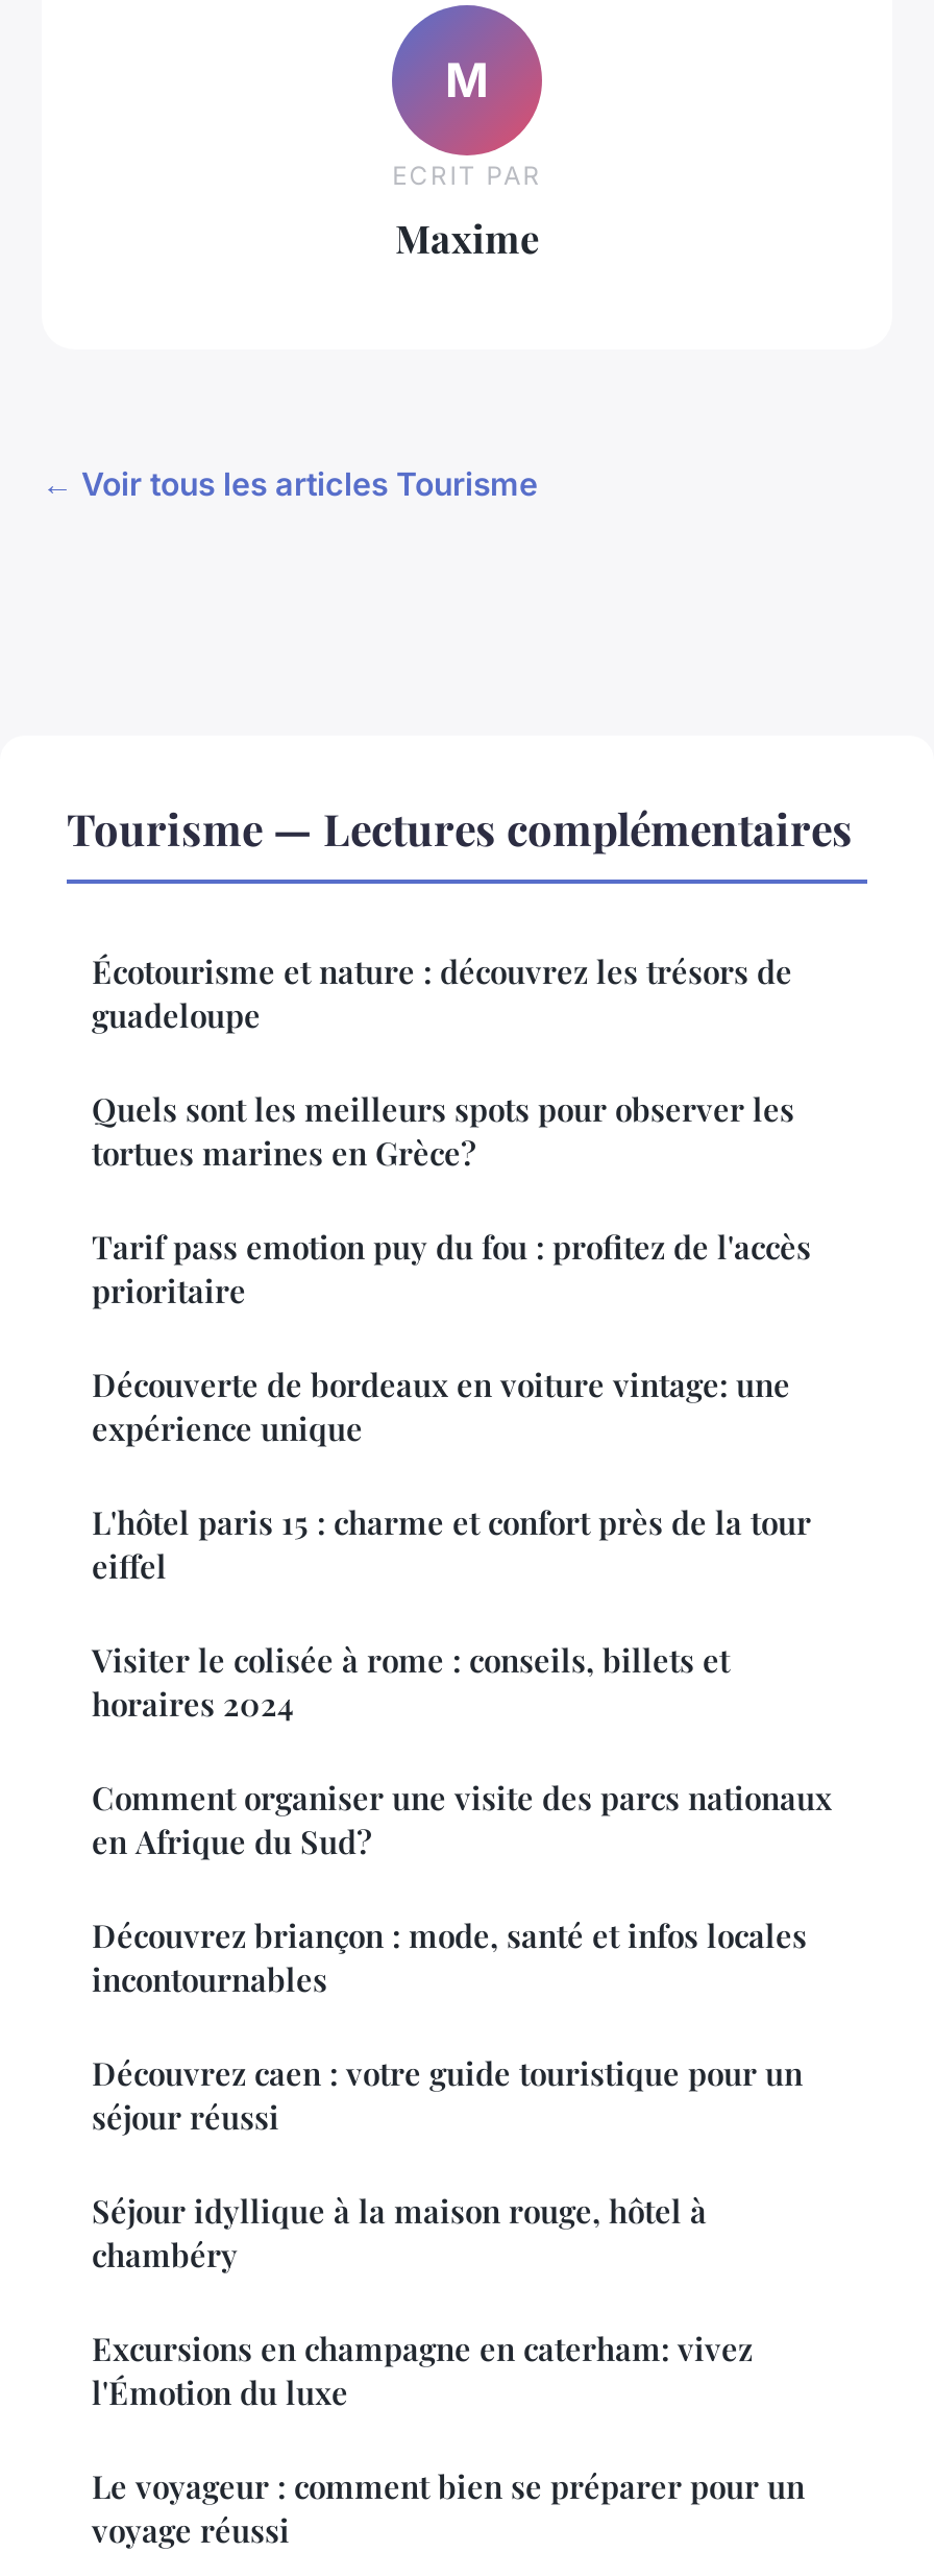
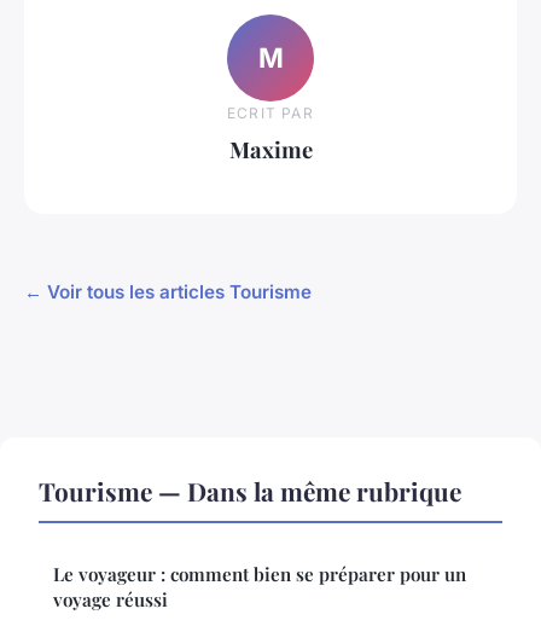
- Tourisme — Lectures complémentaires
- Écotourisme et nature : découvrez les trésors de
- guadeloupe
- Quels sont les meilleurs spots pour observer les
- tortues marines en Grèce?
- Tarif pass emotion puy du fou : profitez de l'accès
- prioritaire
- Découverte de bordeaux en voiture vintage: une
- expérience unique
- L'hôtel paris 15 : charme et confort près de la tour
- eiffel
- Visiter le colisée à rome : conseils, billets et
- horaires 2024
- Comment organiser une visite des parcs nationaux
- en Afrique du Sud?
- Découvrez briançon : mode, santé et infos locales
- incontournables
- Découvrez caen : votre guide touristique pour un
- séjour réussi
- Séjour idyllique à la maison rouge, hôtel à
- chambéry
- Excursions en champagne en caterham: vivez
- l'Émotion du luxe
+ Tourisme — Dans la même rubrique
